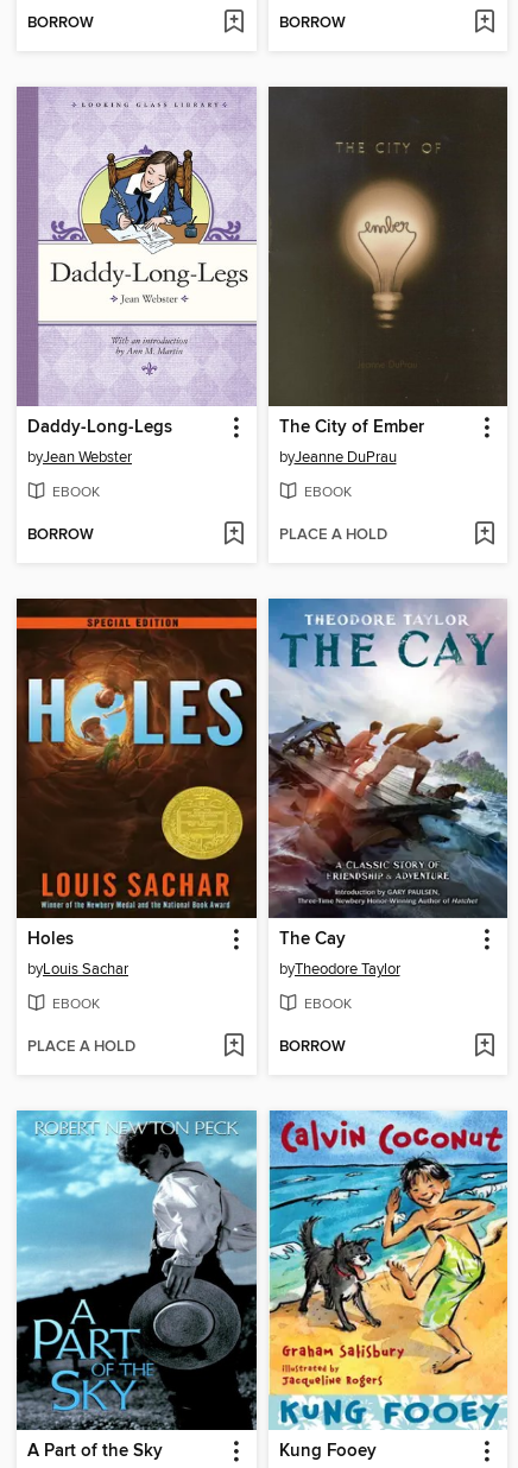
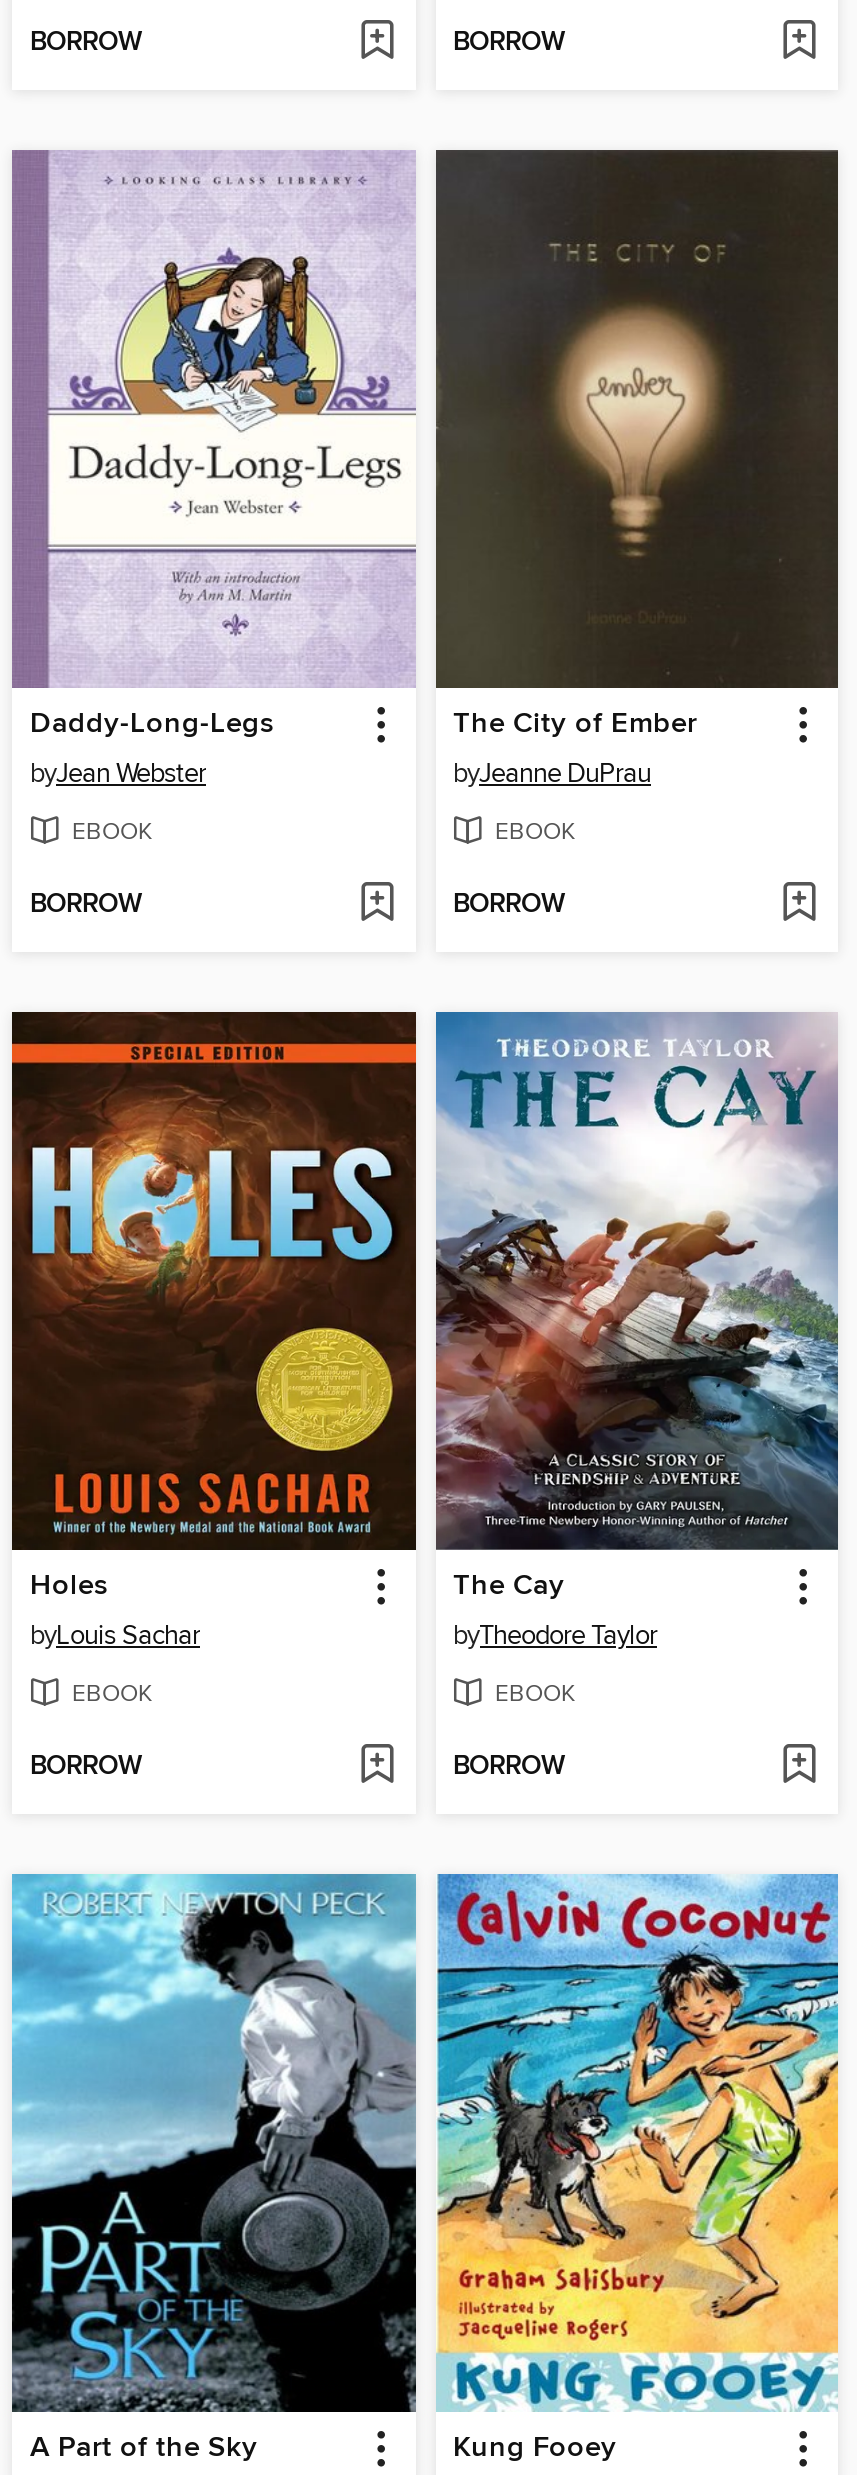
- PLACE A HOLD
+ BORROW

- PLACE A HOLD
+ BORROW
